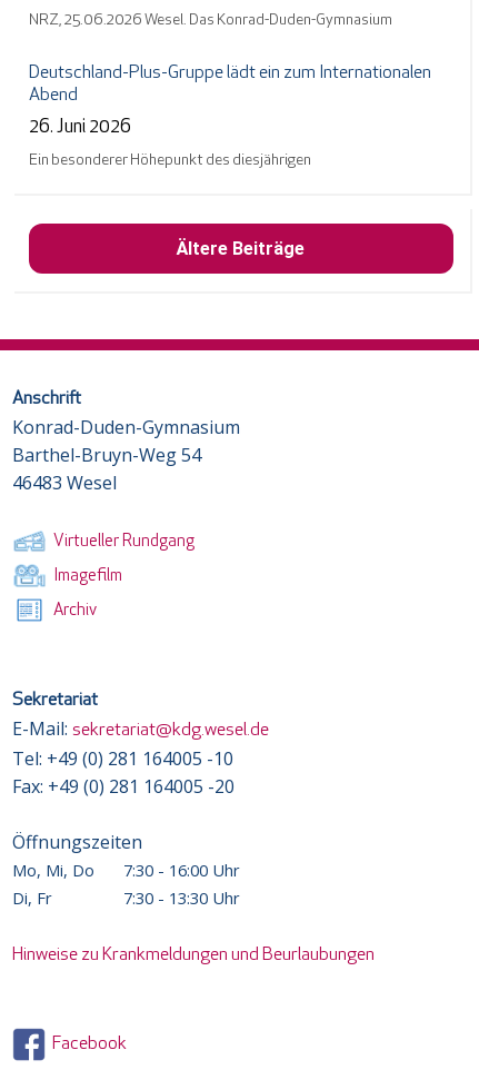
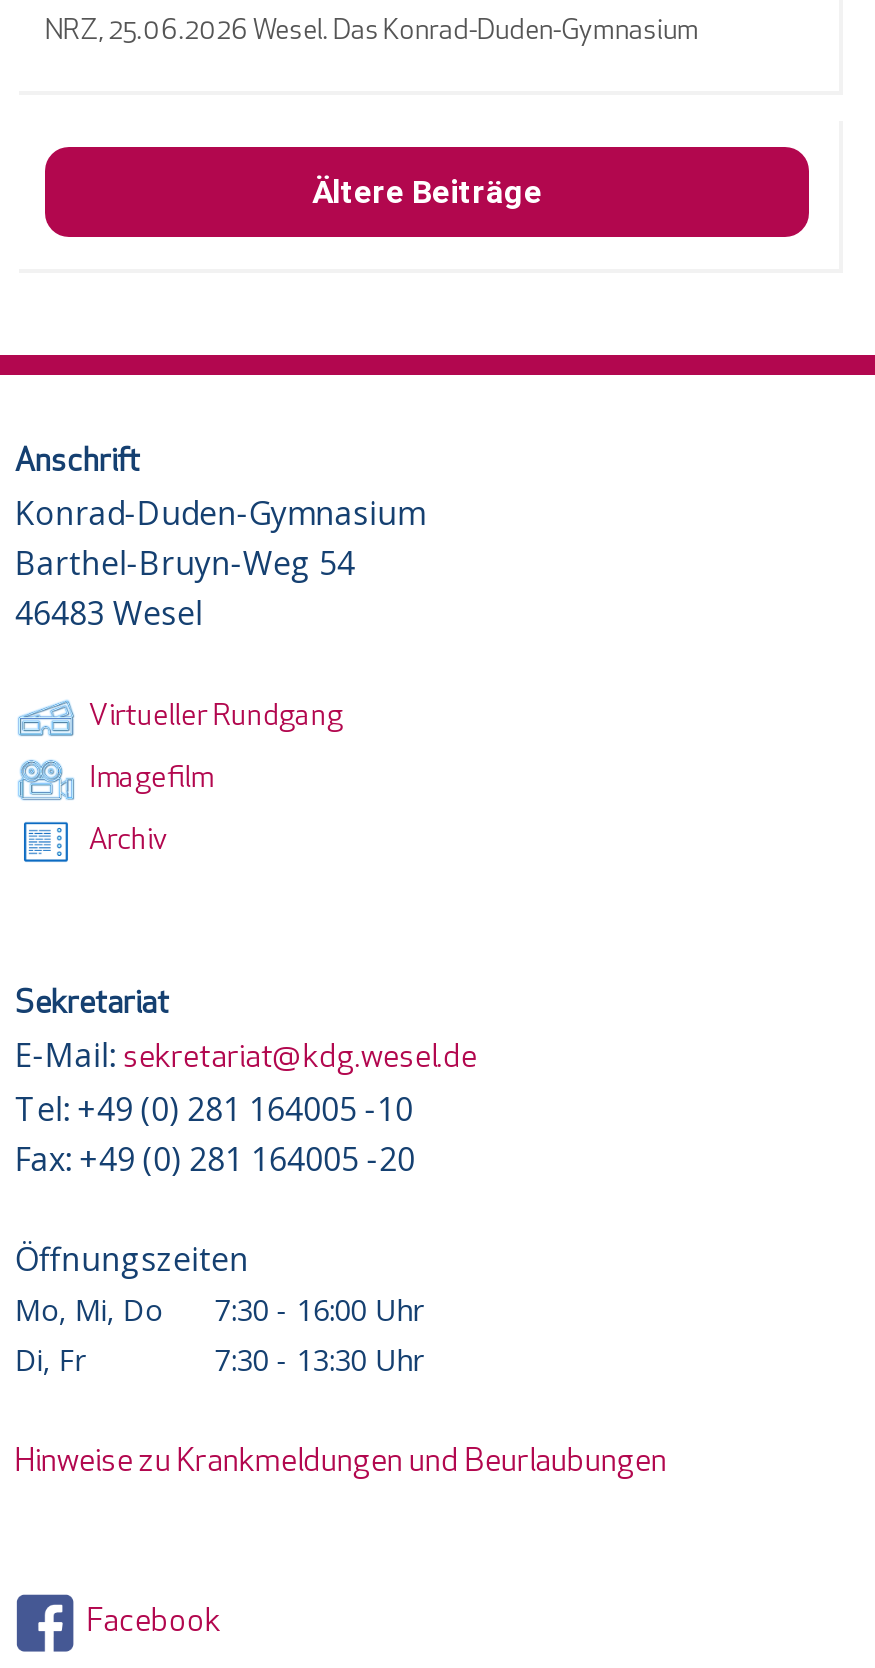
- Deutschland-Plus-Gruppe lädt ein zum Internationalen
- Abend
- 26. Juni 2026
- Ein besonderer Höhepunkt des diesjährigen
